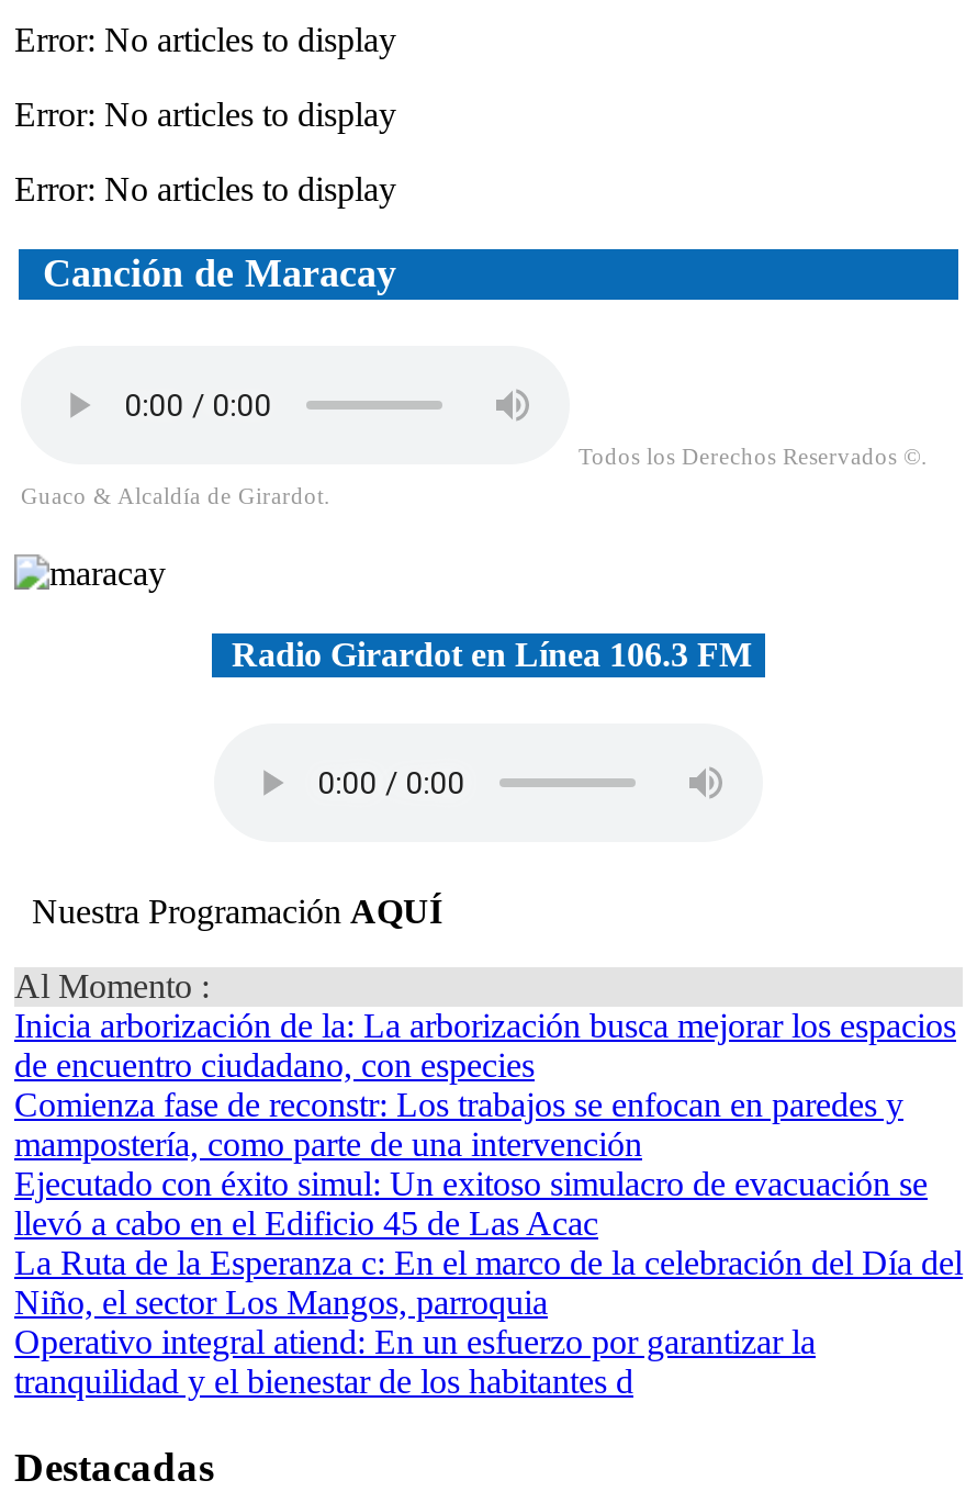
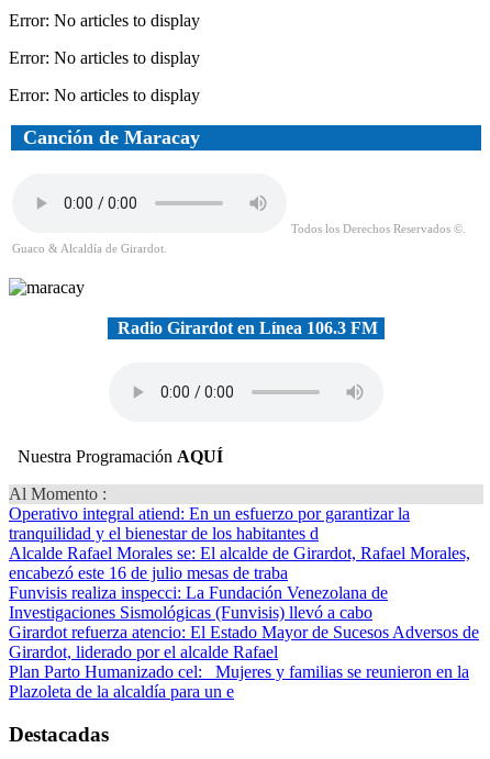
- Inicia arborización de la: La arborización busca mejorar los espacios
- de encuentro ciudadano, con especies
- Comienza fase de reconstr: Los trabajos se enfocan en paredes y
- mampostería, como parte de una intervención
- Ejecutado con éxito simul: Un exitoso simulacro de evacuación se
- llevó a cabo en el Edificio 45 de Las Acac
- La Ruta de la Esperanza c: En el marco de la celebración del Día del
- Niño, el sector Los Mangos, parroquia

moved up: Operativo integral atiend: En un esfuerzo por garantizar la | tranquilidad y el bienestar de los habitantes d

+ Alcalde Rafael Morales se: El alcalde de Girardot, Rafael Morales,
+ encabezó este 16 de julio mesas de traba
+ Funvisis realiza inspecci: La Fundación Venezolana de
+ Investigaciones Sismológicas (Funvisis) llevó a cabo
+ Girardot refuerza atencio: El Estado Mayor de Sucesos Adversos de
+ Girardot, liderado por el alcalde Rafael
+ Plan Parto Humanizado cel: Mujeres y familias se reunieron en la
+ Plazoleta de la alcaldía para un e
